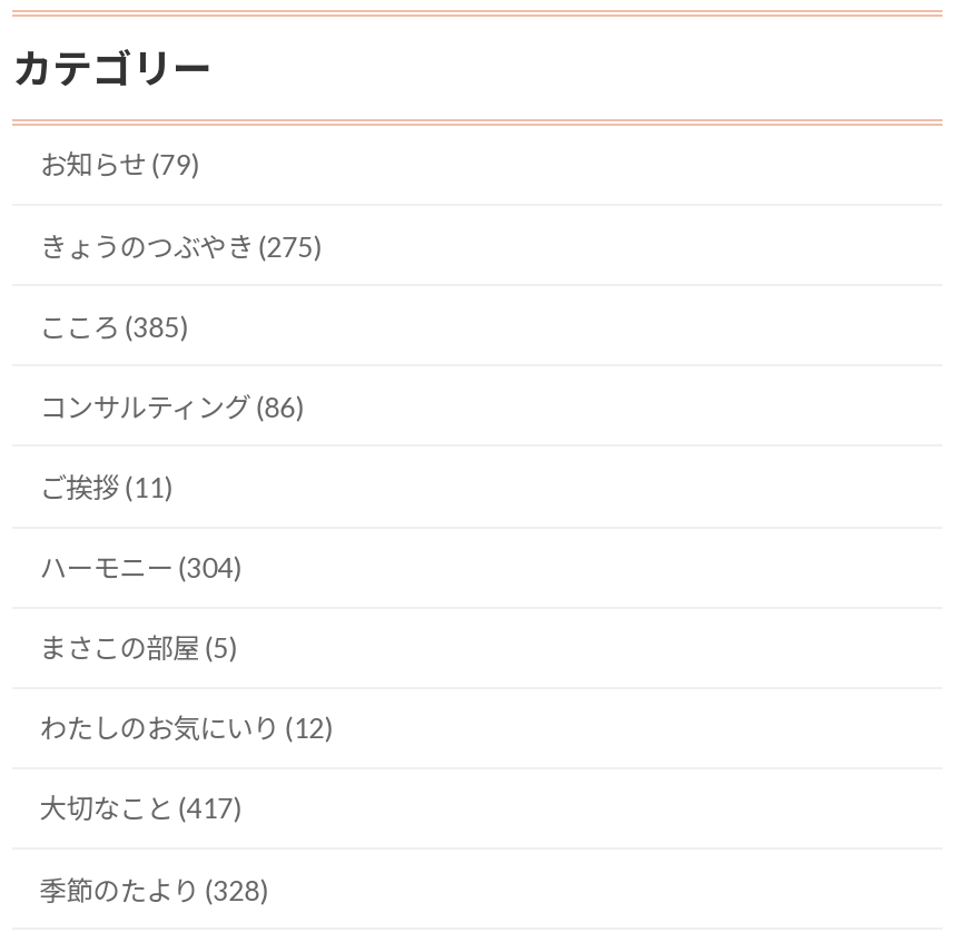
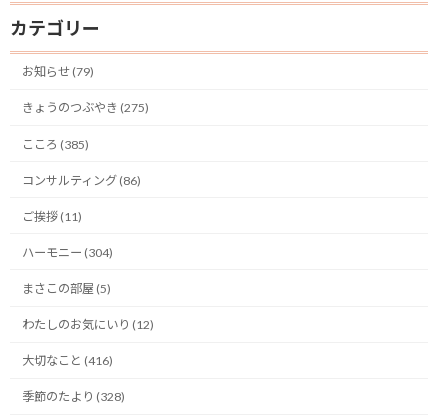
- 大切なこと (417)
+ 大切なこと (416)
